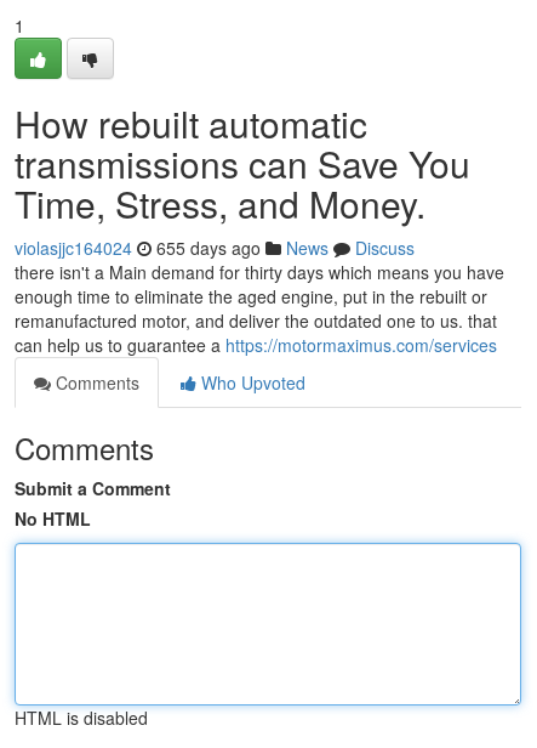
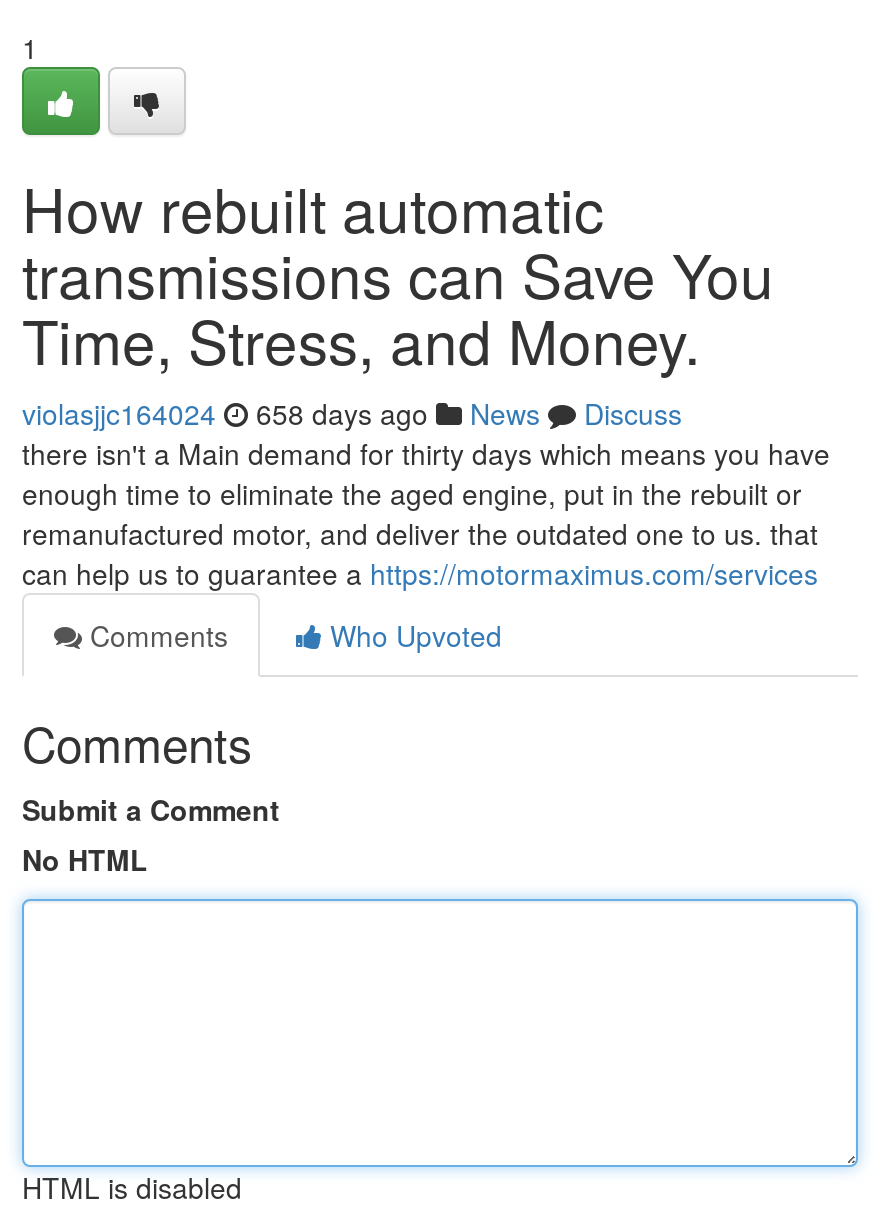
- violasjjc164024 655 days ago News Discuss
+ violasjjc164024 658 days ago News Discuss
